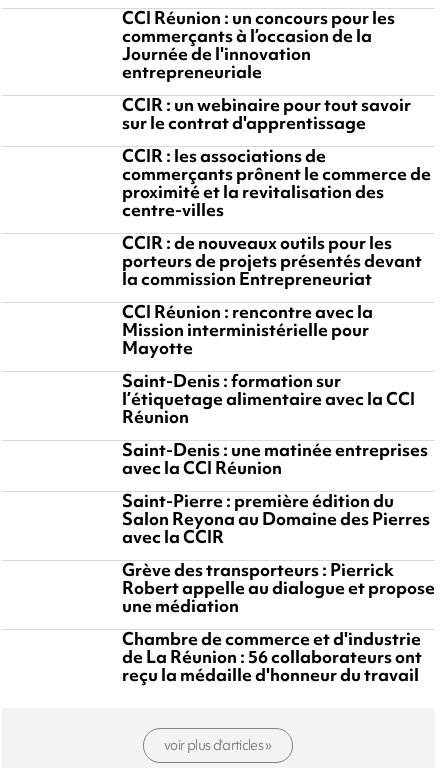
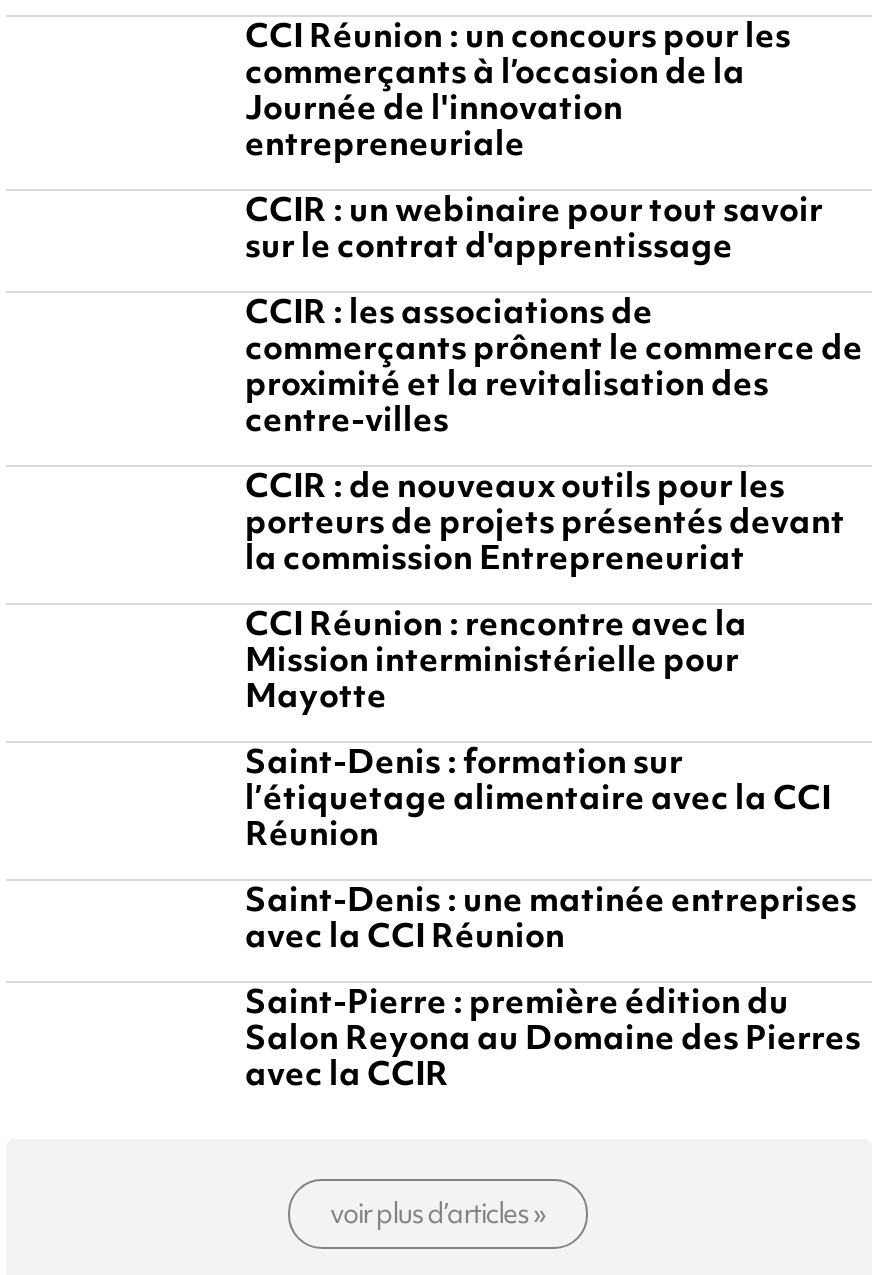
- Grève des transporteurs : Pierrick
- Robert appelle au dialogue et propose
- une médiation
- Chambre de commerce et d'industrie
- de La Réunion : 56 collaborateurs ont
- reçu la médaille d'honneur du travail
